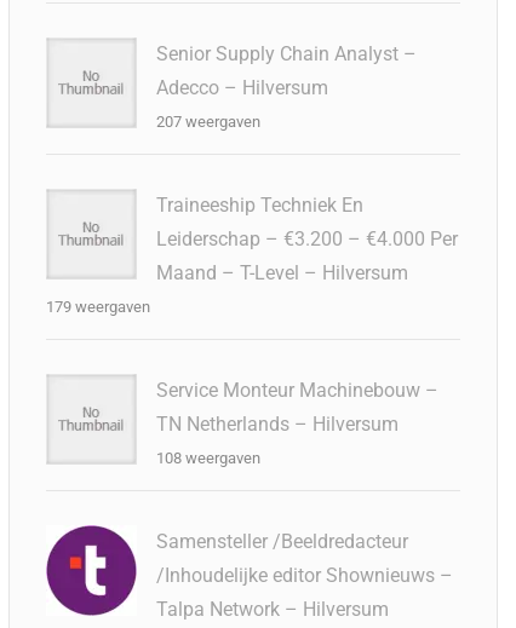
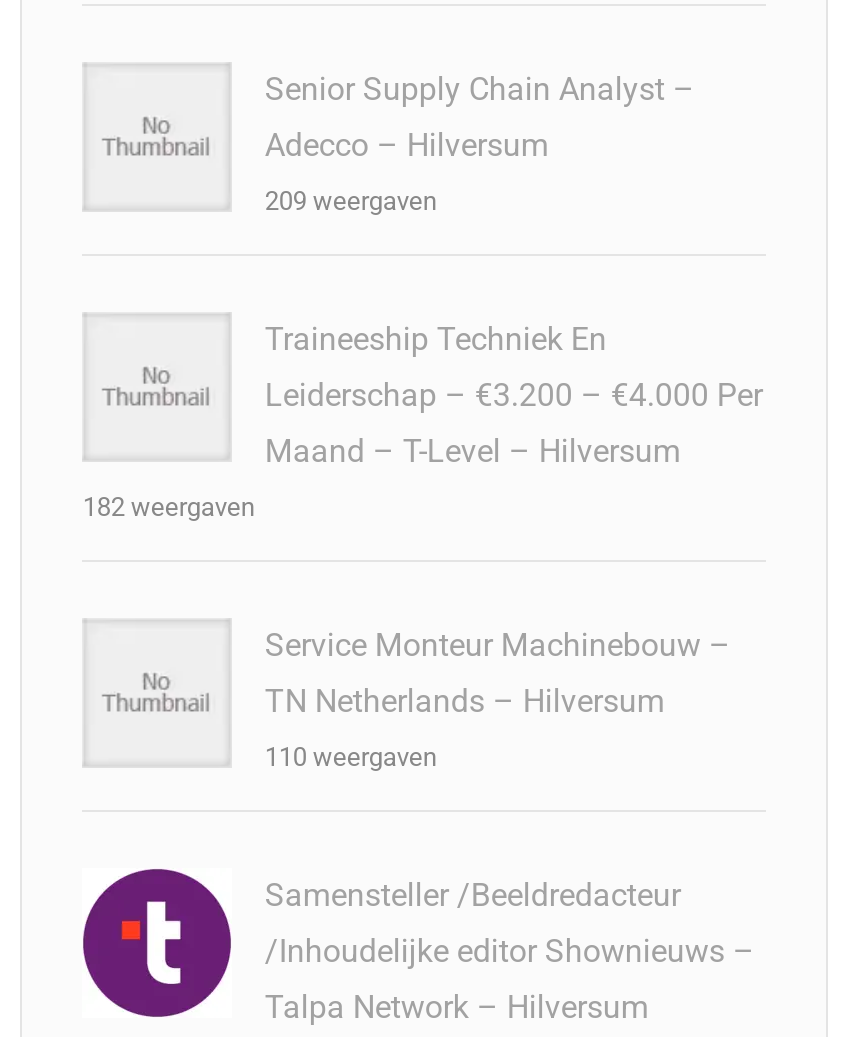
- 207 weergaven
+ 209 weergaven

- 179 weergaven
+ 182 weergaven

- 108 weergaven
+ 110 weergaven
